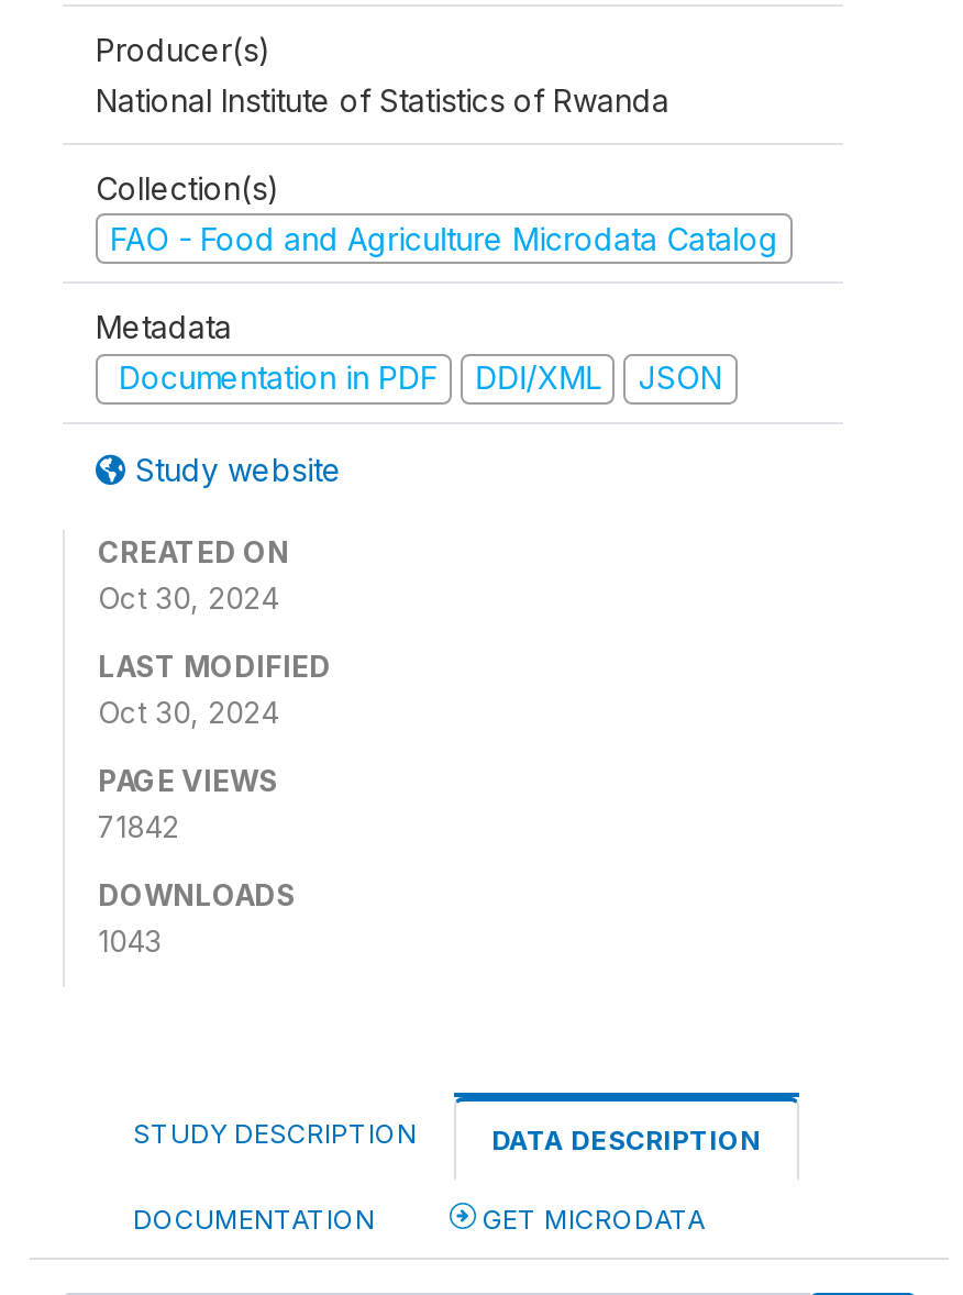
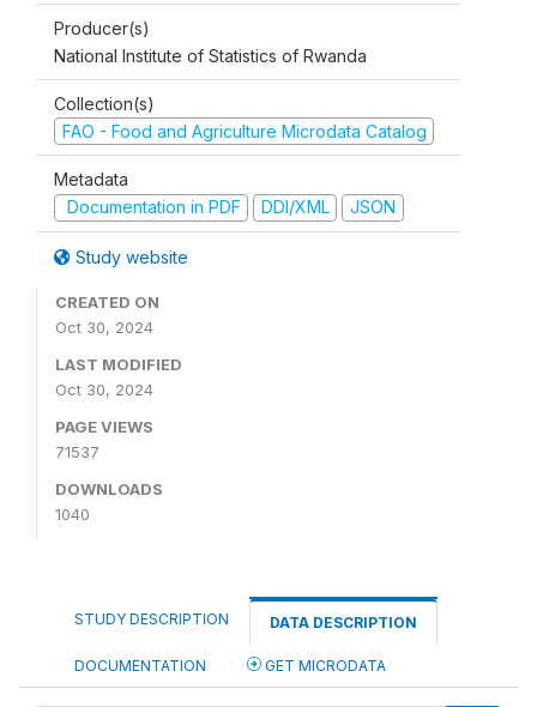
- 71842
+ 71537

- 1043
+ 1040
